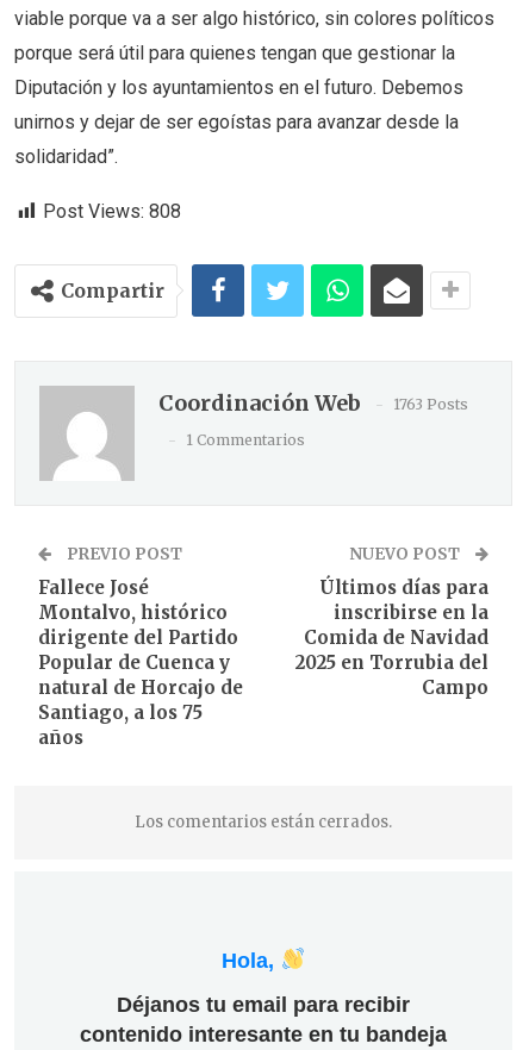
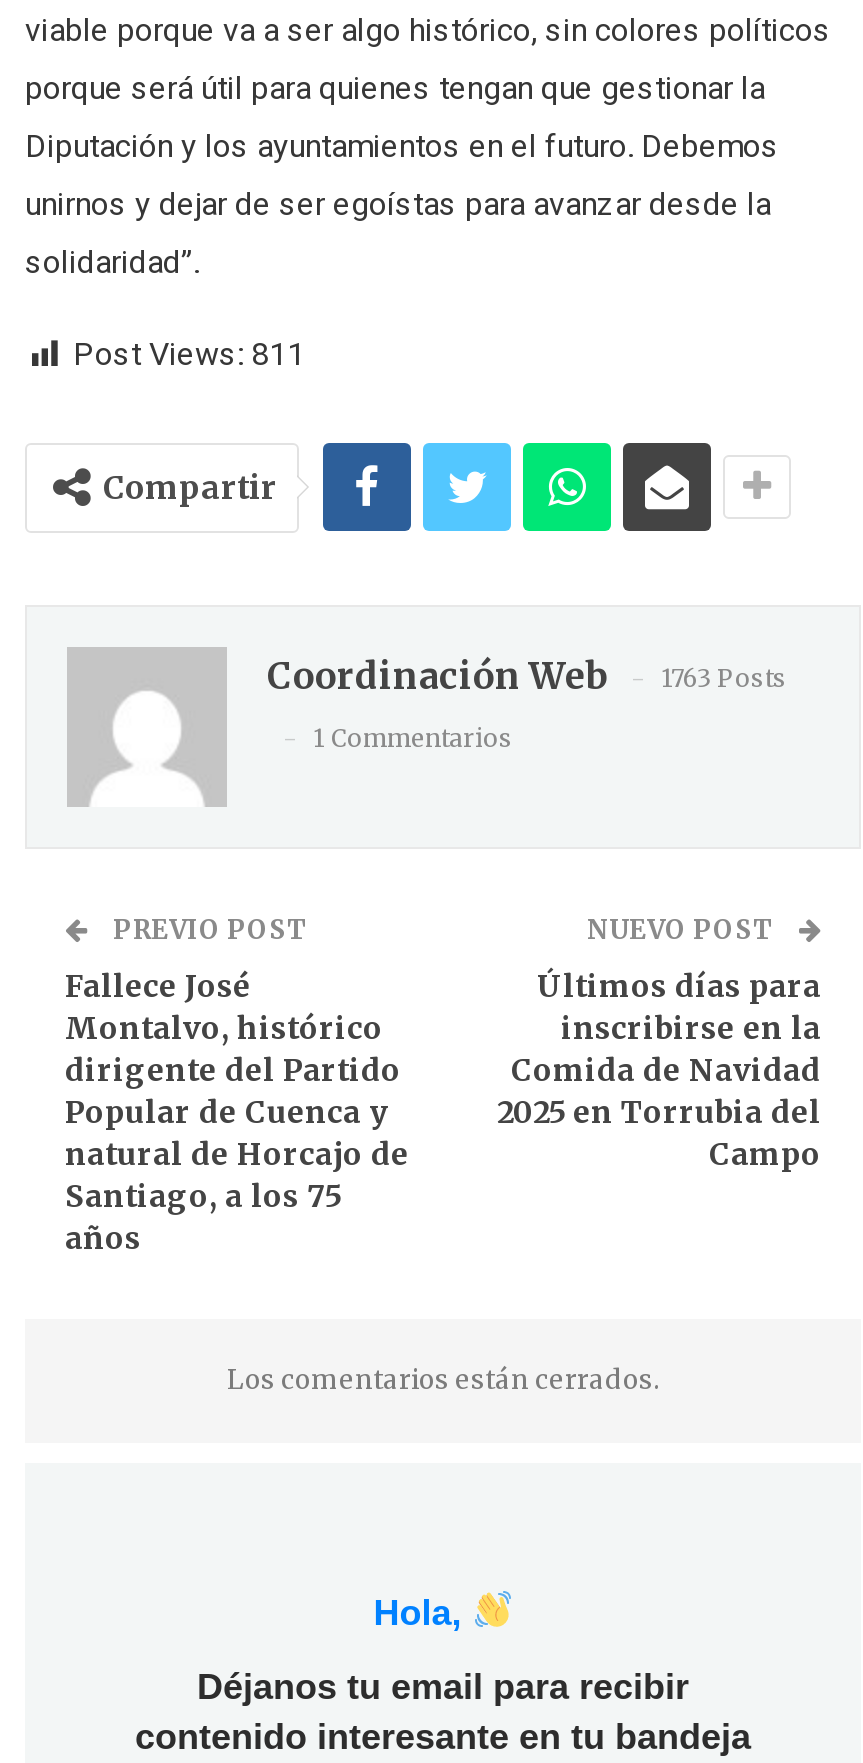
- Post Views: 808
+ Post Views: 811
